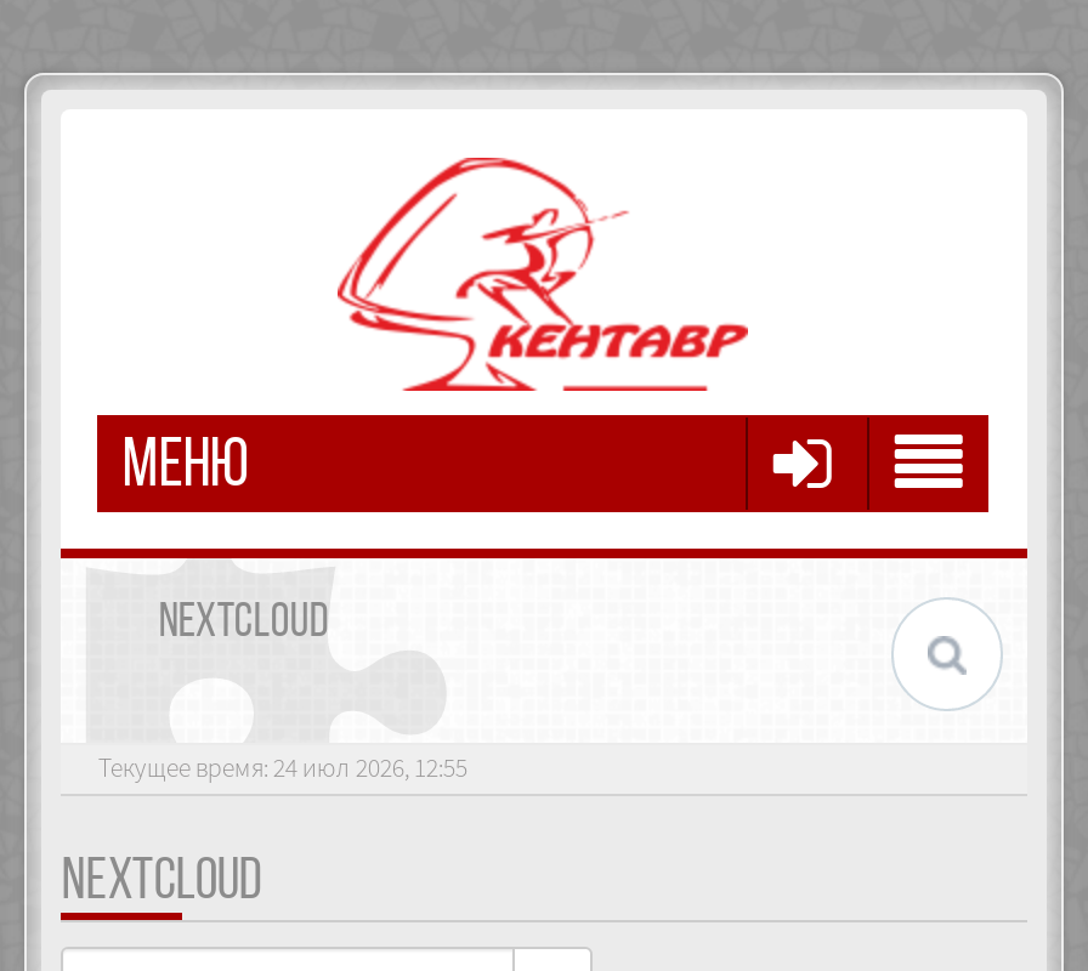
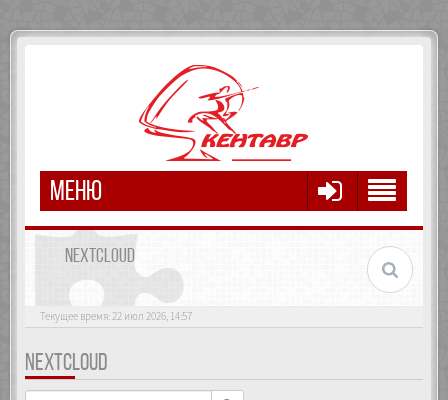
- Текущее время: 24 июл 2026, 12:55
+ Текущее время: 22 июл 2026, 14:57
